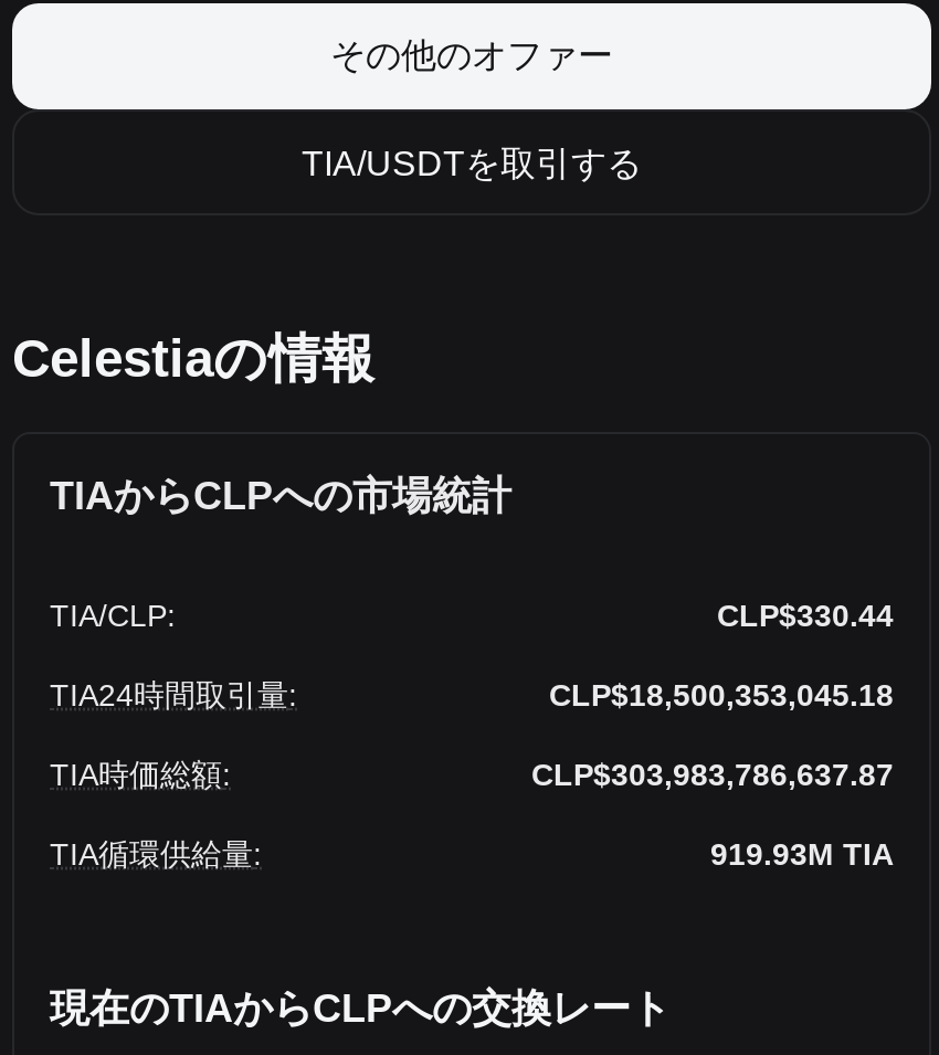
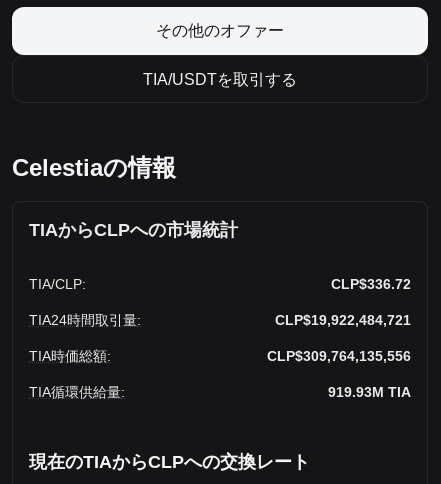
- CLP$330.44
+ CLP$336.72

- CLP$18,500,353,045.18
+ CLP$19,922,484,721

- CLP$303,983,786,637.87
+ CLP$309,764,135,556
